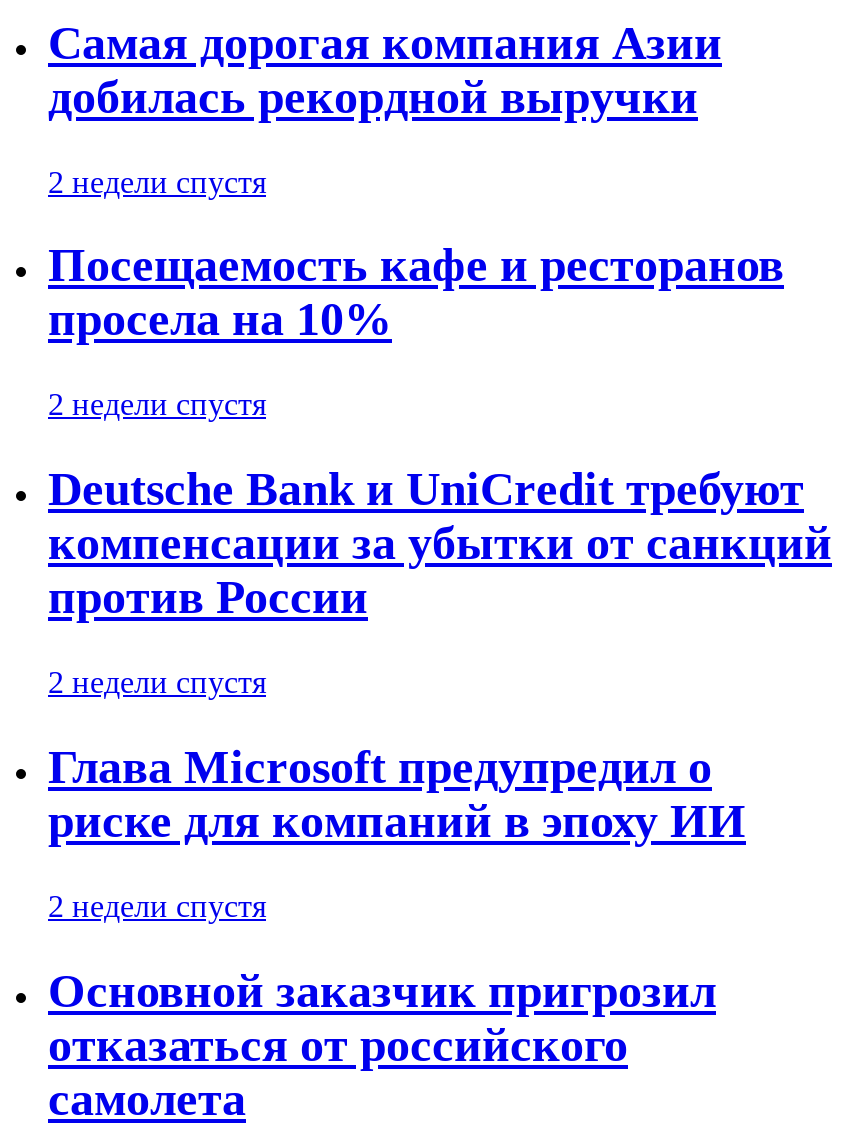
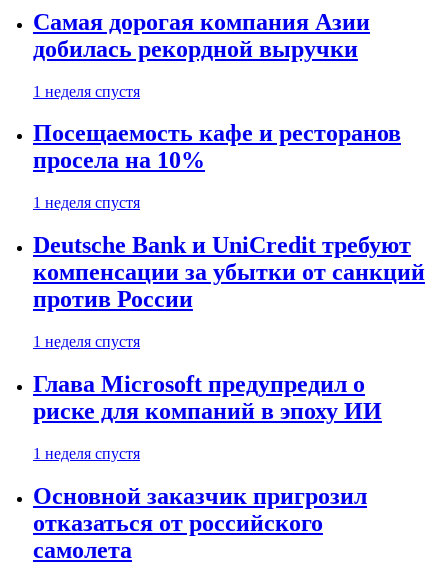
- 2 недели спустя
+ 1 неделя спустя

- 2 недели спустя
+ 1 неделя спустя

- 2 недели спустя
+ 1 неделя спустя

- 2 недели спустя
+ 1 неделя спустя
